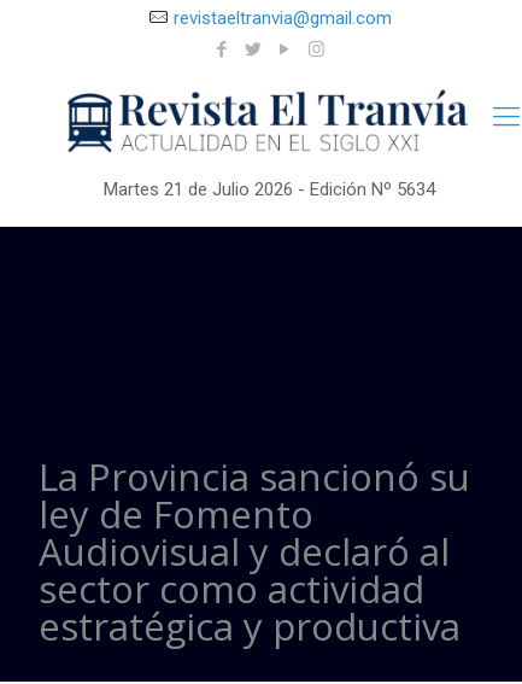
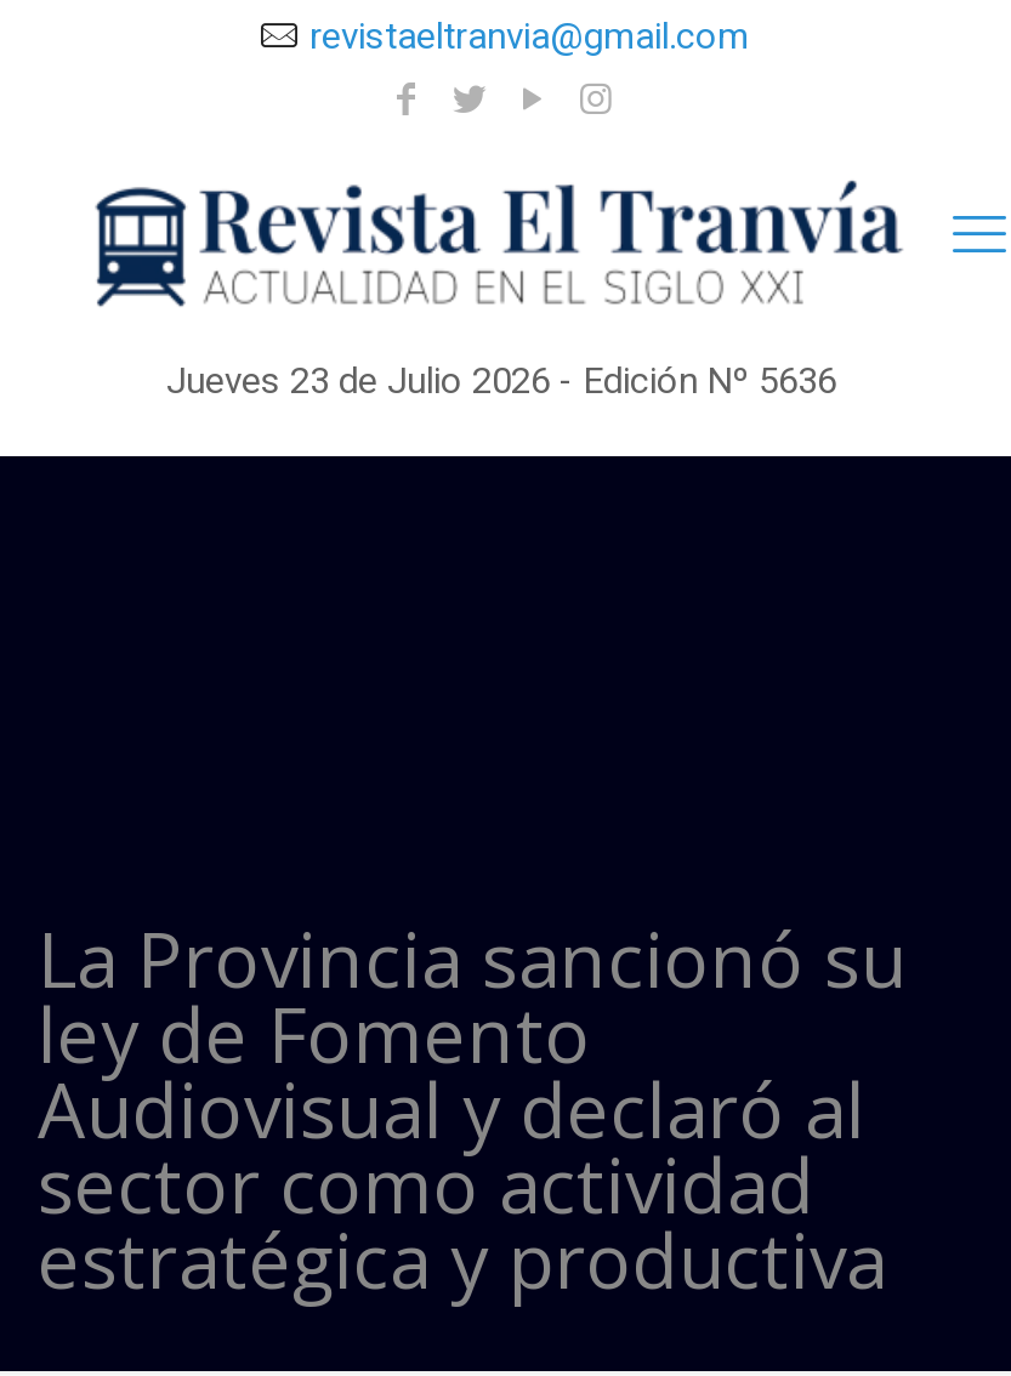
- Martes 21 de Julio 2026 - Edición Nº 5634
+ Jueves 23 de Julio 2026 - Edición Nº 5636
